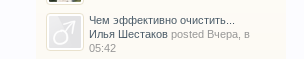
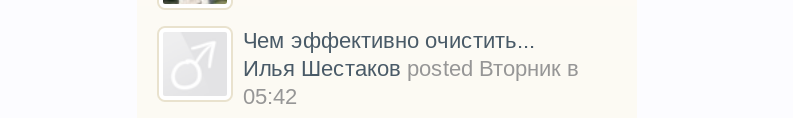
- Илья Шестаков posted Вчера, в
+ Илья Шестаков posted Вторник в
